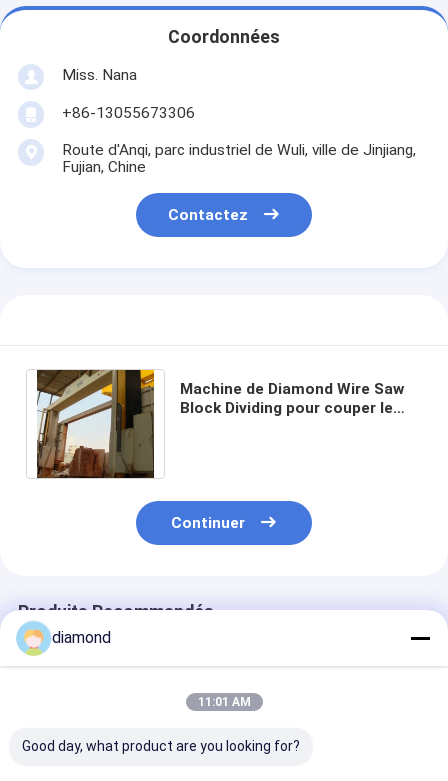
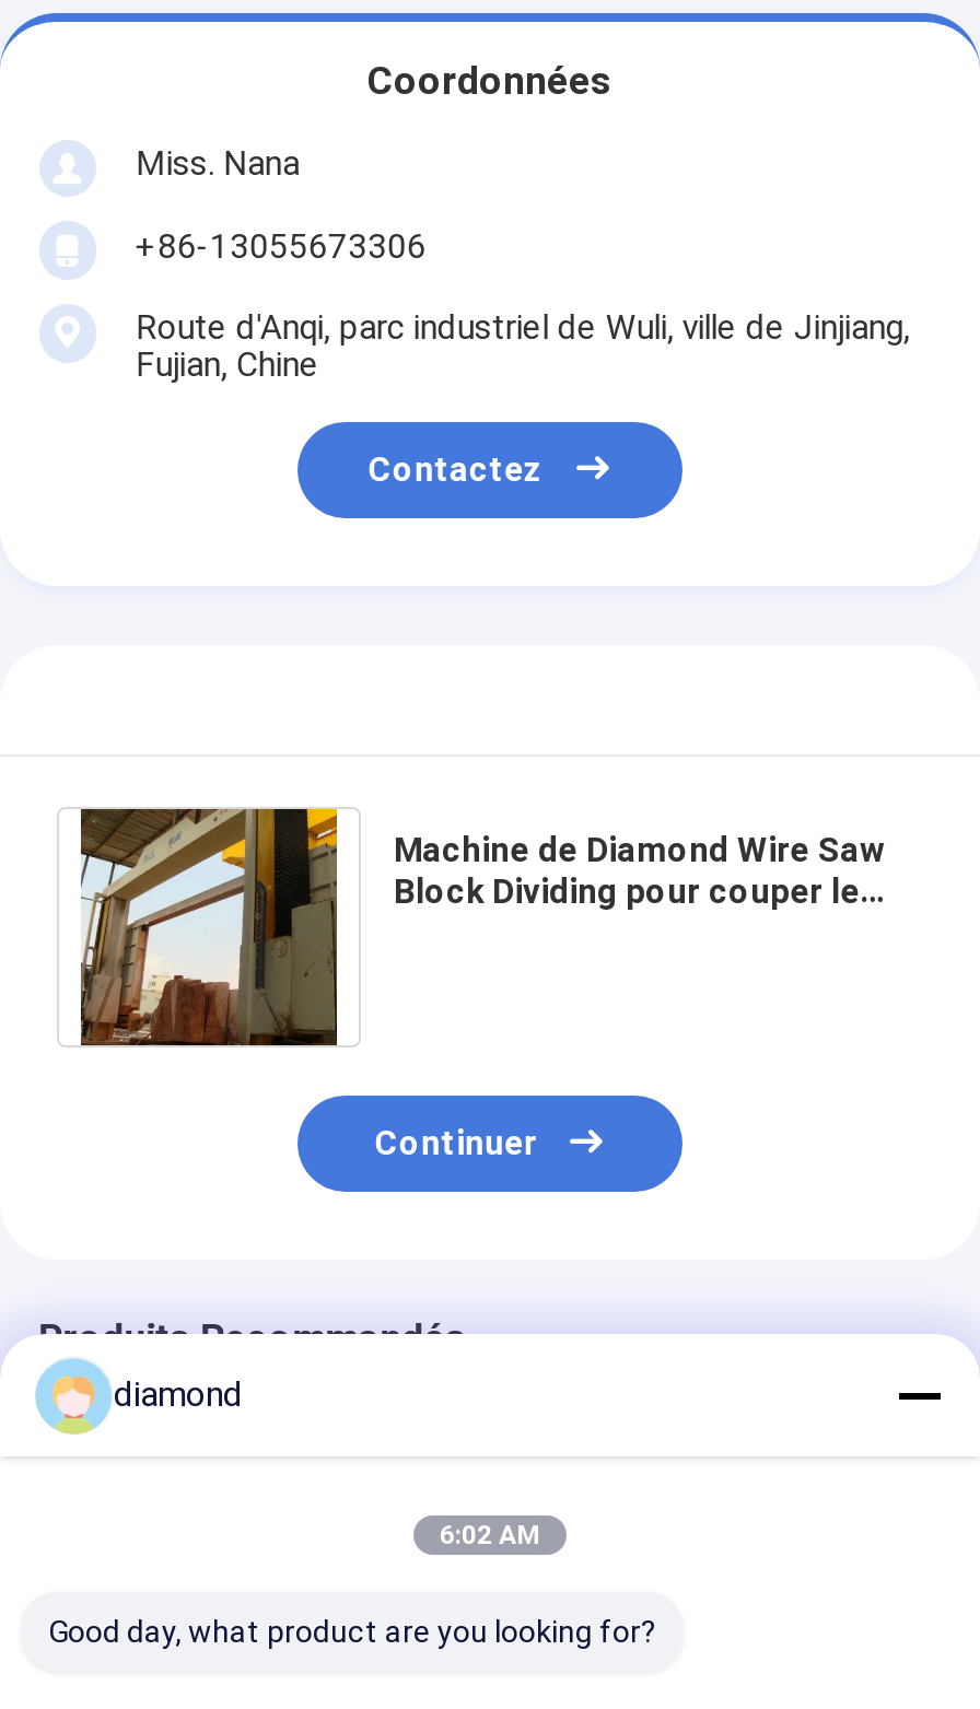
- 11:01 AM
+ 6:02 AM
